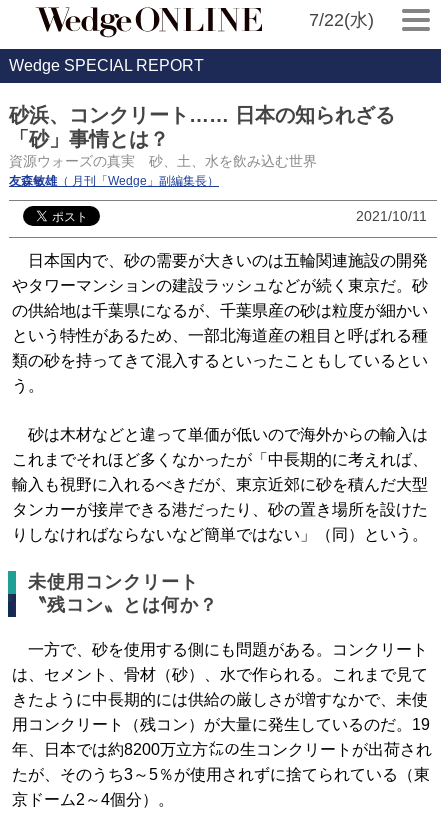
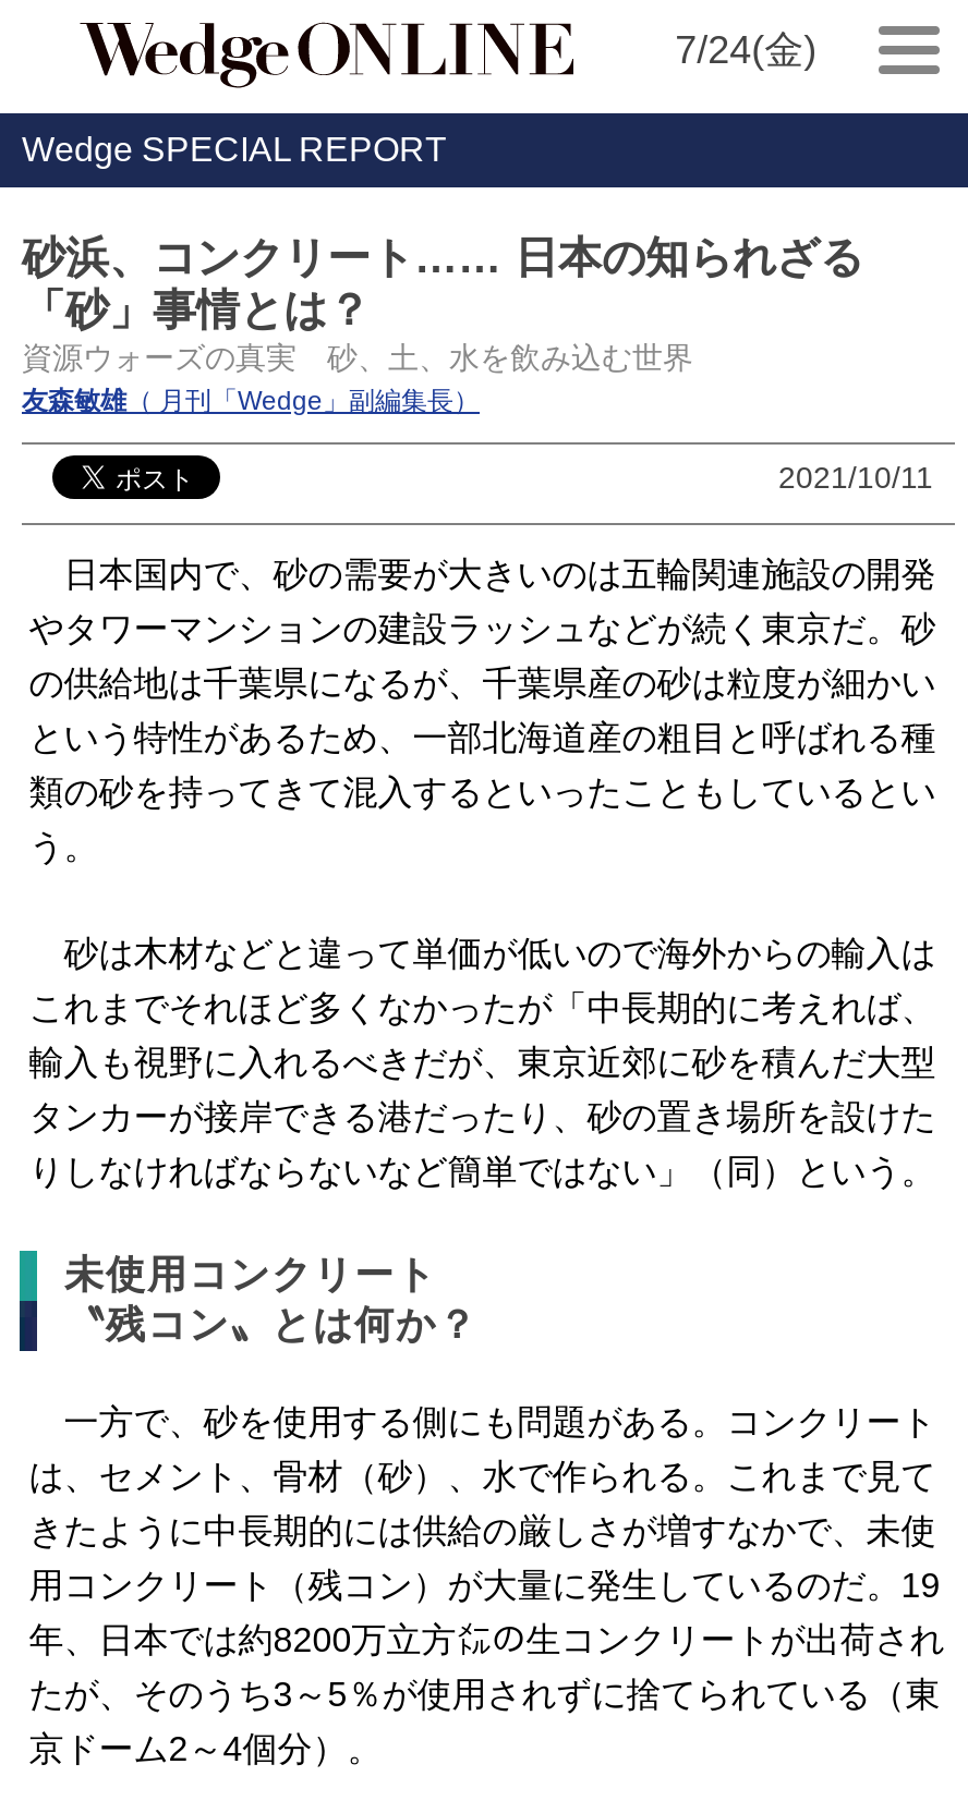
- 7/22(水)
+ 7/24(金)
